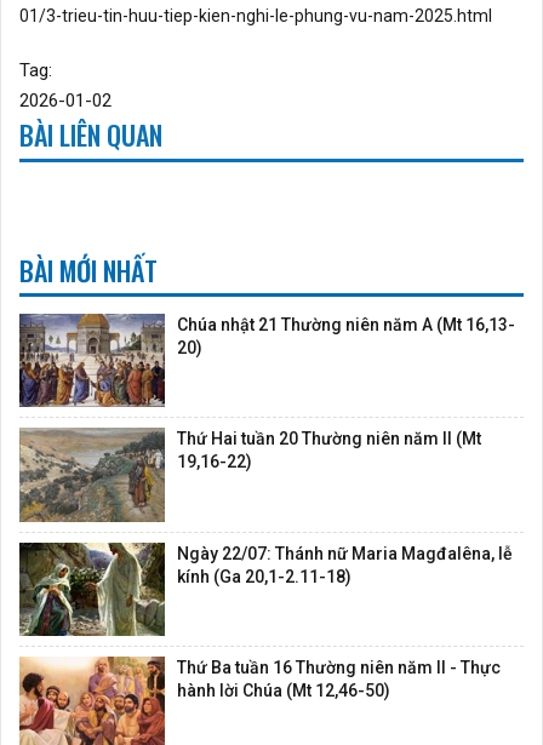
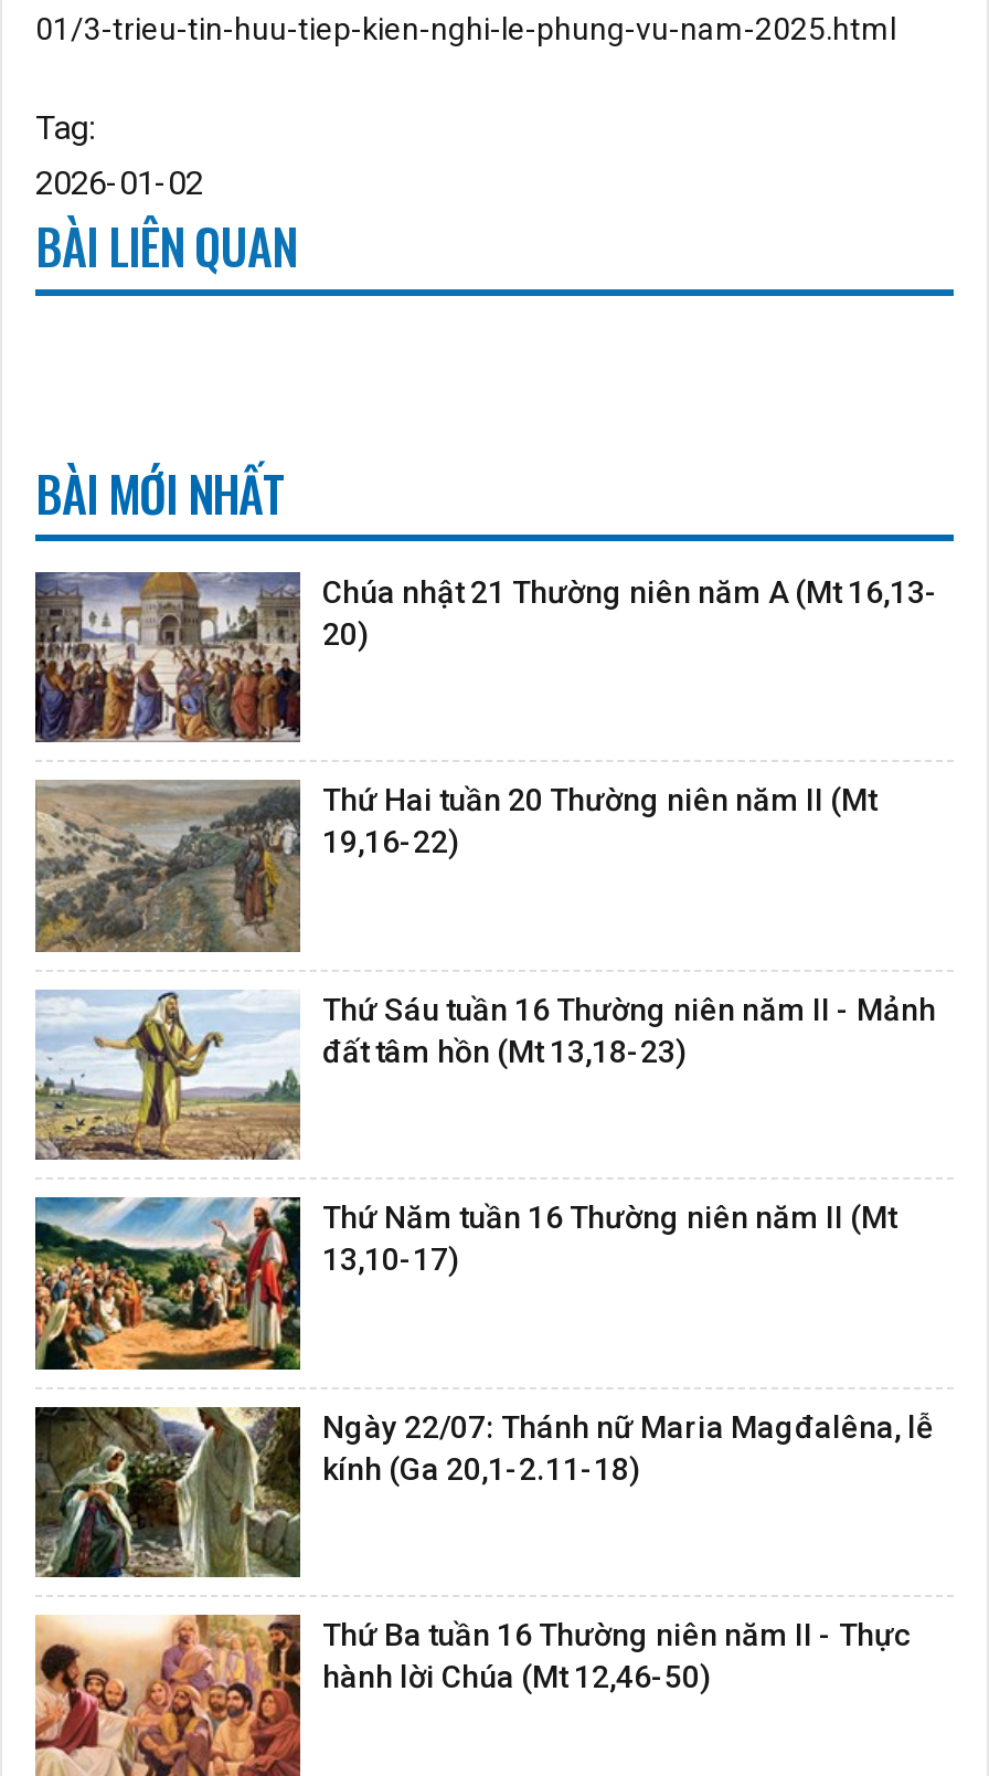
+ [image]
+ Thứ Sáu tuần 16 Thường niên năm II - Mảnh
+ đất tâm hồn (Mt 13,18-23)

+ [image]
+ Thứ Năm tuần 16 Thường niên năm II (Mt
+ 13,10-17)
